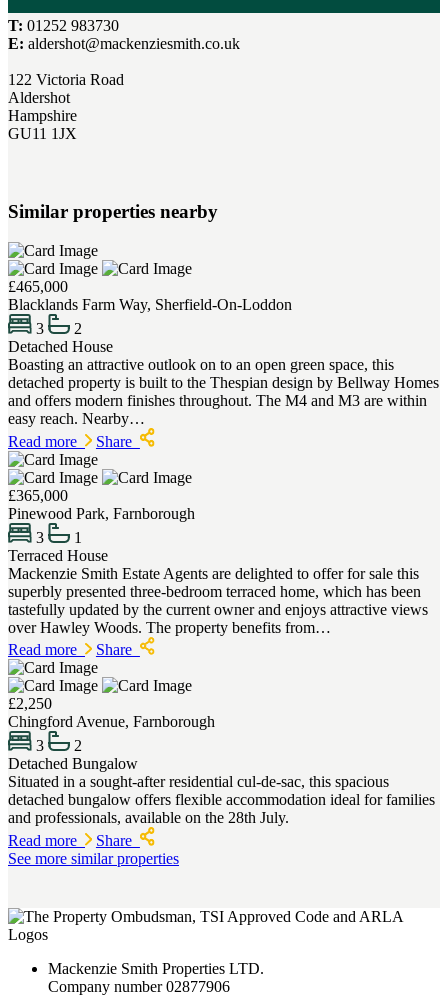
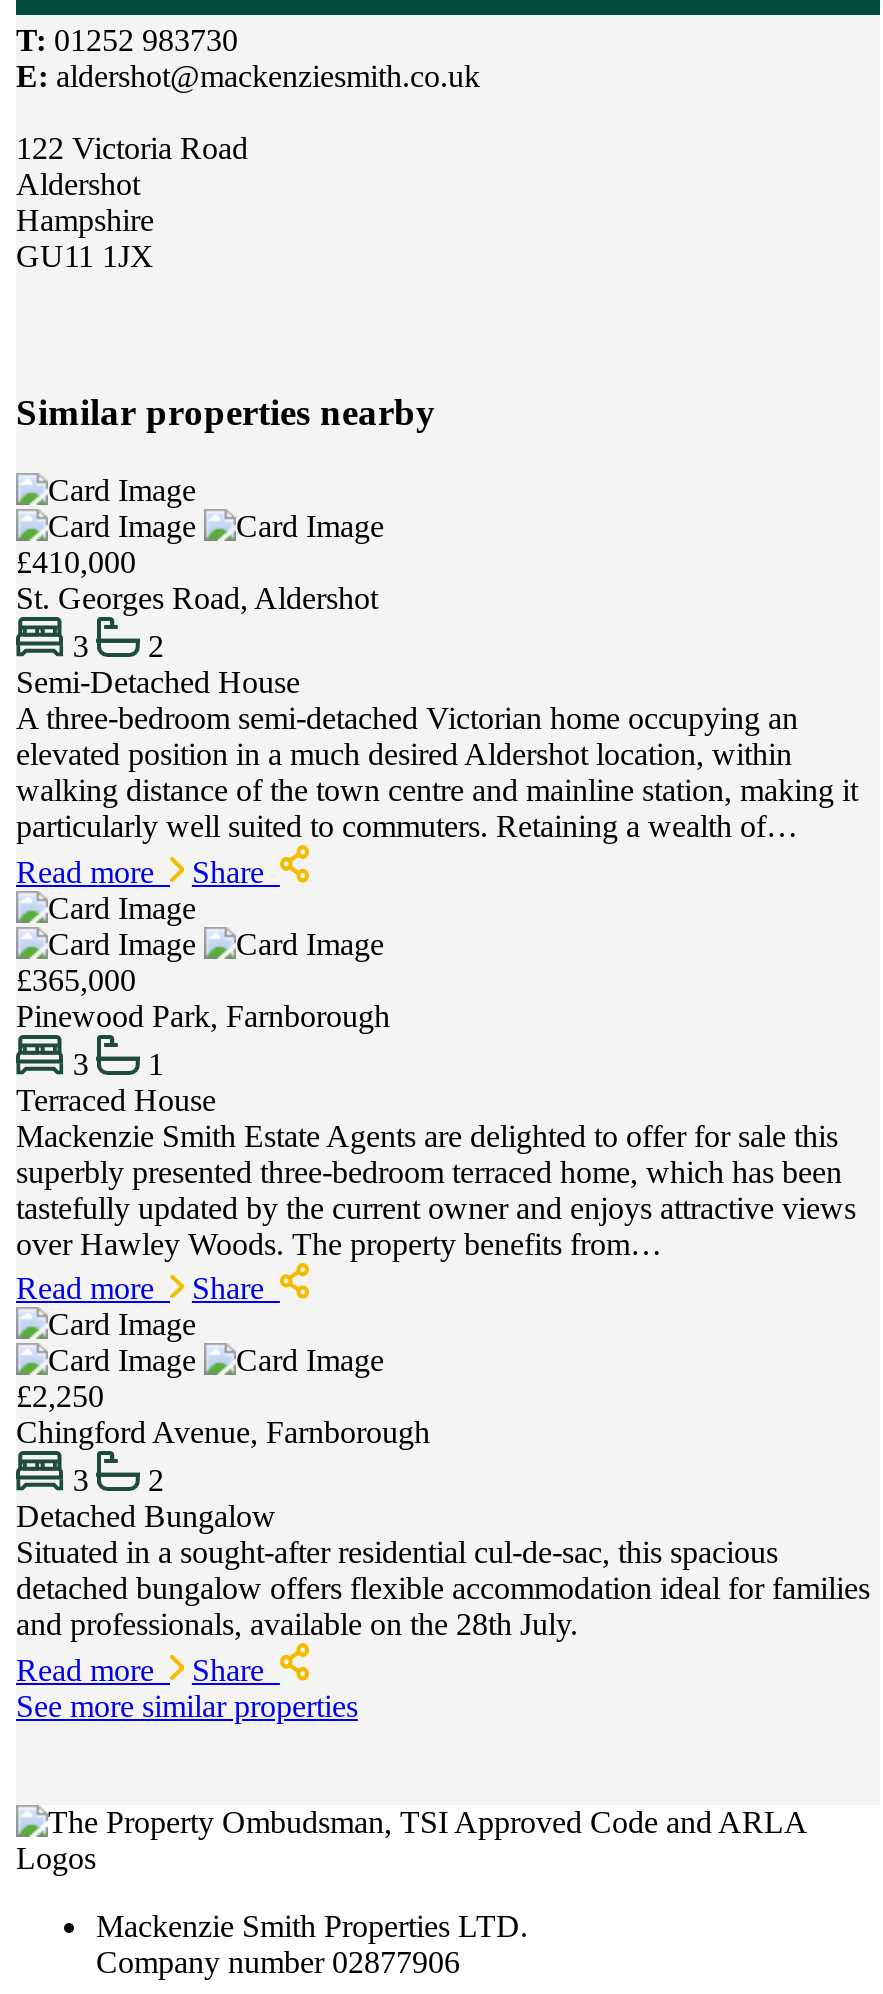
- £465,000
- Blacklands Farm Way, Sherfield-On-Loddon
+ £410,000
+ St. Georges Road, Aldershot

- Detached House
- Boasting an attractive outlook on to an open green space, this
- detached property is built to the Thespian design by Bellway Homes
- and offers modern finishes throughout. The M4 and M3 are within
- easy reach. Nearby…
+ Semi-Detached House
+ A three-bedroom semi-detached Victorian home occupying an
+ elevated position in a much desired Aldershot location, within
+ walking distance of the town centre and mainline station, making it
+ particularly well suited to commuters. Retaining a wealth of…
